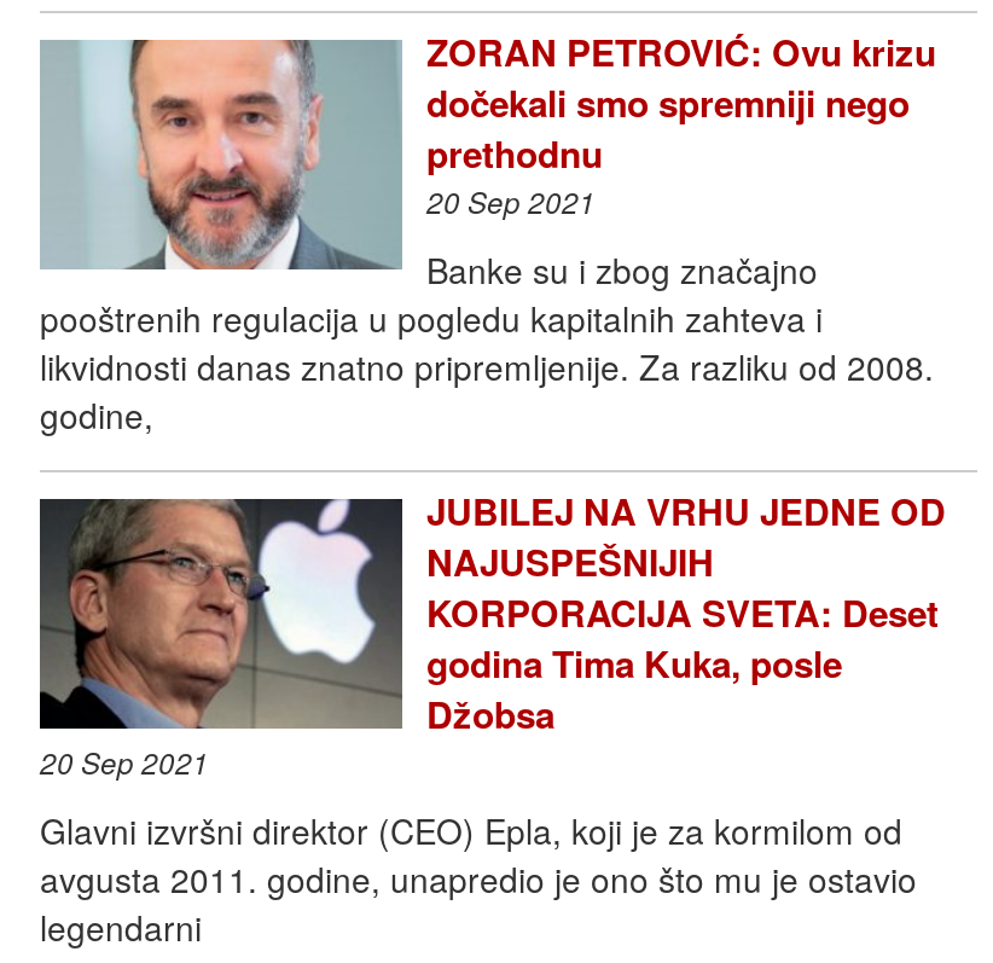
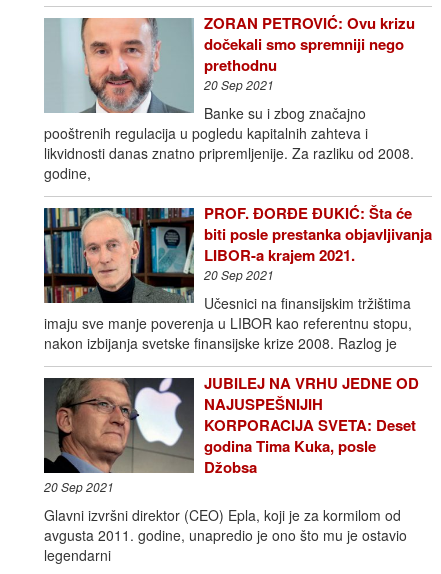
+ [image]
+ PROF. ĐORĐE ĐUKIĆ: Šta će
+ biti posle prestanka objavljivanja
+ LIBOR-a krajem 2021.
+ 20 Sep 2021
+ Učesnici na finansijskim tržištima
+ imaju sve manje poverenja u LIBOR kao referentnu stopu,
+ nakon izbijanja svetske finansijske krize 2008. Razlog je
